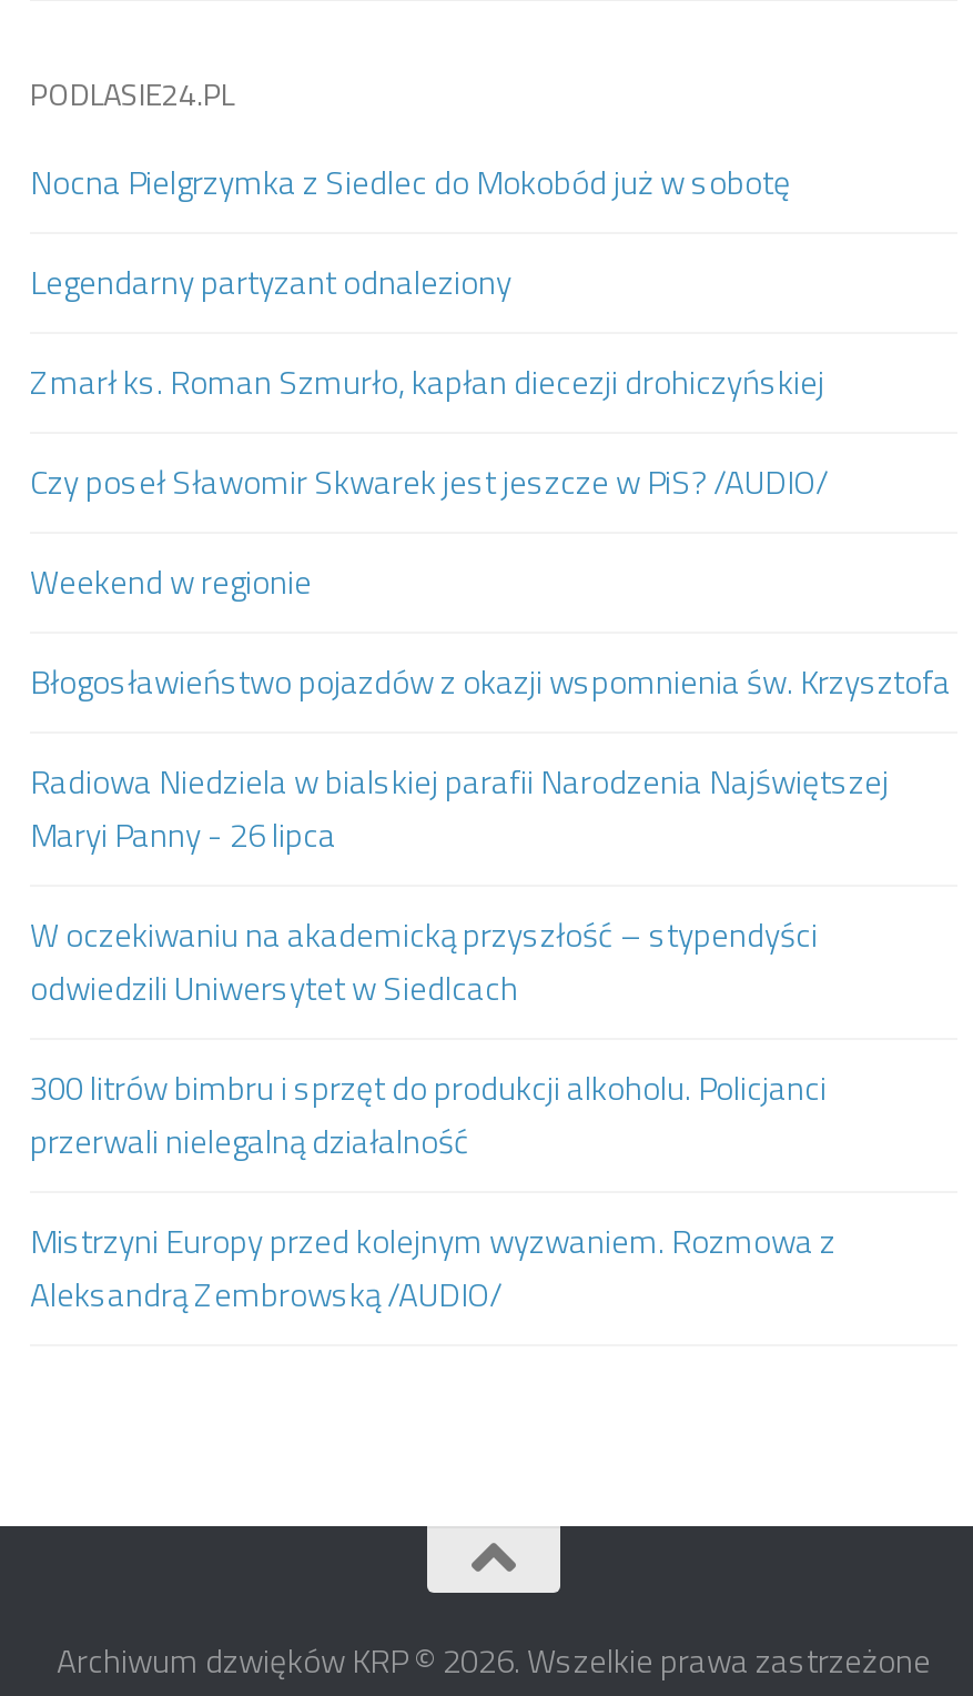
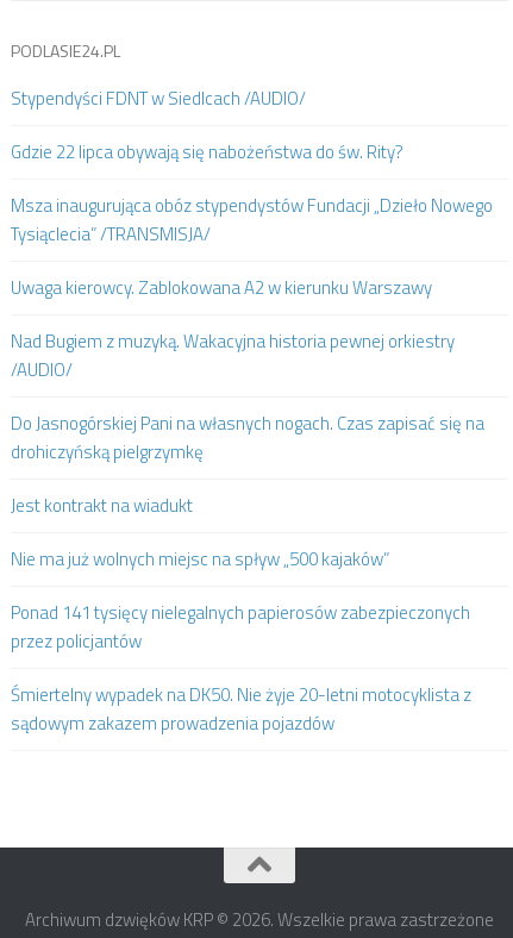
- Nocna Pielgrzymka z Siedlec do Mokobód już w sobotę
+ Stypendyści FDNT w Siedlcach /AUDIO/

- Legendarny partyzant odnaleziony
+ Gdzie 22 lipca obywają się nabożeństwa do św. Rity?

- Zmarł ks. Roman Szmurło, kapłan diecezji drohiczyńskiej
+ Msza inaugurująca obóz stypendystów Fundacji „Dzieło Nowego
+ Tysiąclecia” /TRANSMISJA/

- Czy poseł Sławomir Skwarek jest jeszcze w PiS? /AUDIO/
+ Uwaga kierowcy. Zablokowana A2 w kierunku Warszawy

- Weekend w regionie
+ Nad Bugiem z muzyką. Wakacyjna historia pewnej orkiestry
+ /AUDIO/

- Błogosławieństwo pojazdów z okazji wspomnienia św. Krzysztofa
+ Do Jasnogórskiej Pani na własnych nogach. Czas zapisać się na
+ drohiczyńską pielgrzymkę

- Radiowa Niedziela w bialskiej parafii Narodzenia Najświętszej
- Maryi Panny - 26 lipca
+ Jest kontrakt na wiadukt

- W oczekiwaniu na akademicką przyszłość – stypendyści
- odwiedzili Uniwersytet w Siedlcach
+ Nie ma już wolnych miejsc na spływ „500 kajaków”

- 300 litrów bimbru i sprzęt do produkcji alkoholu. Policjanci
- przerwali nielegalną działalność
+ Ponad 141 tysięcy nielegalnych papierosów zabezpieczonych
+ przez policjantów

- Mistrzyni Europy przed kolejnym wyzwaniem. Rozmowa z
- Aleksandrą Zembrowską /AUDIO/
+ Śmiertelny wypadek na DK50. Nie żyje 20-letni motocyklista z
+ sądowym zakazem prowadzenia pojazdów
